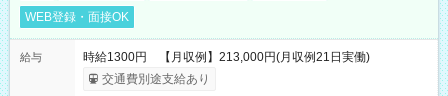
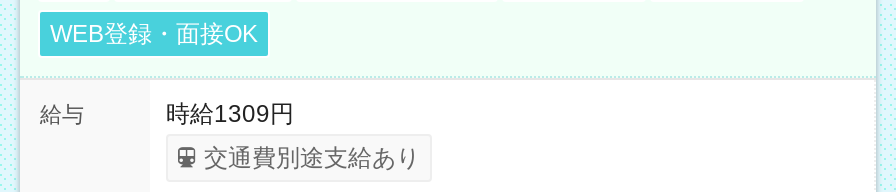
- 時給1300円 【月収例】213,000円(月収例21日実働)
+ 時給1309円
